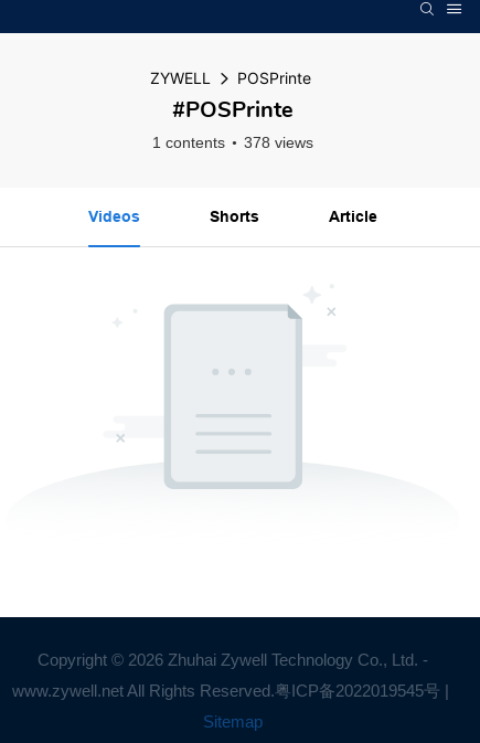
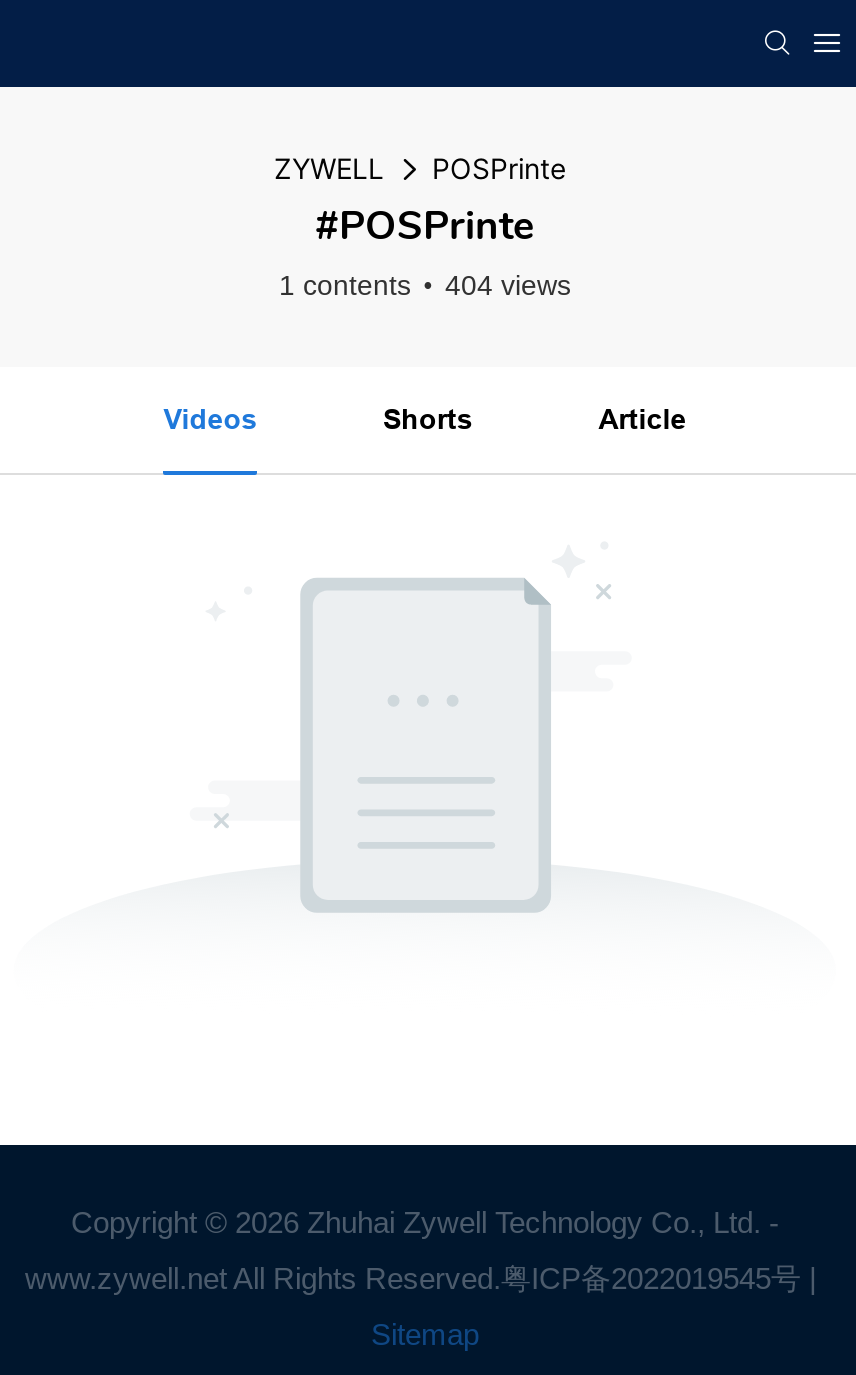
- 1 contents 378 views
+ 1 contents 404 views
